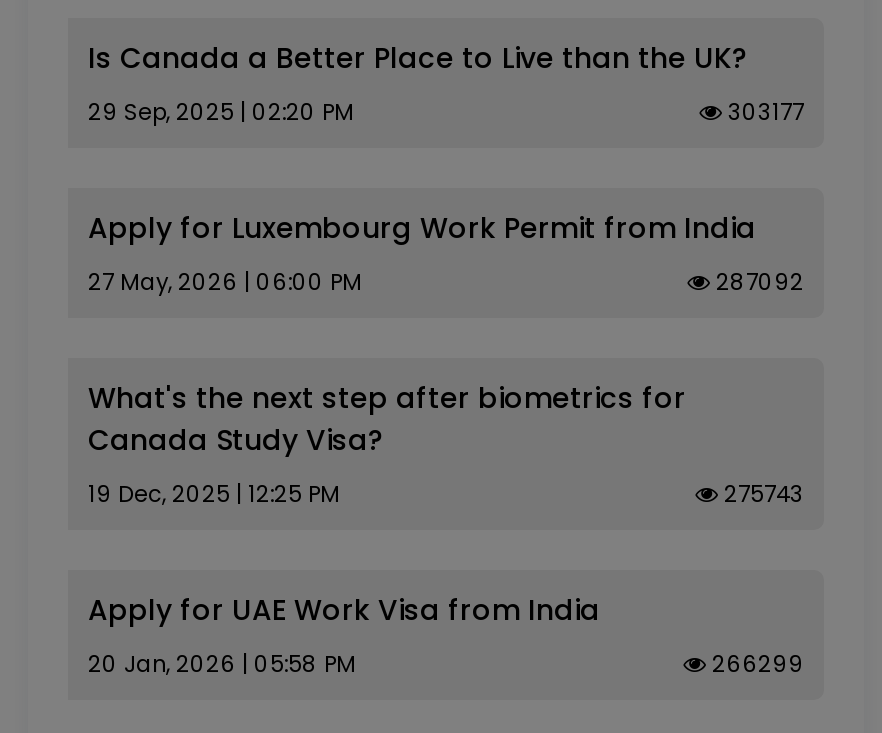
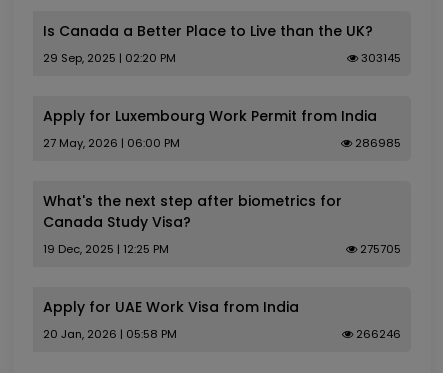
- 303177
+ 303145

- 287092
+ 286985

- 275743
+ 275705

- 266299
+ 266246
